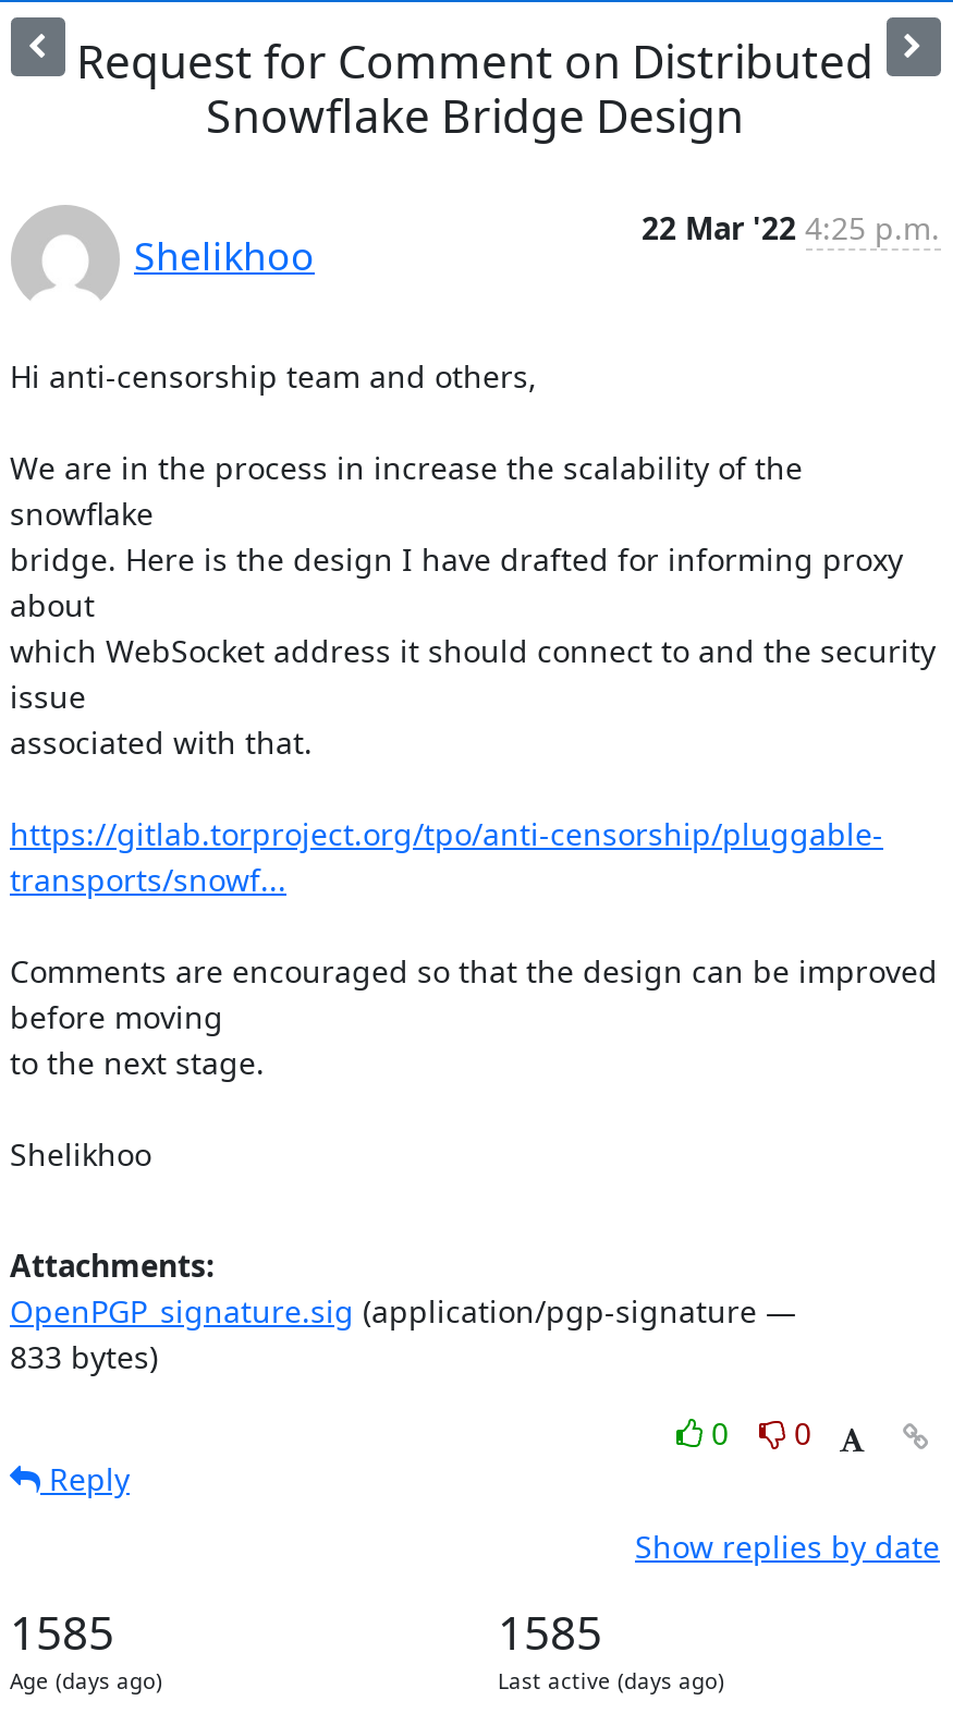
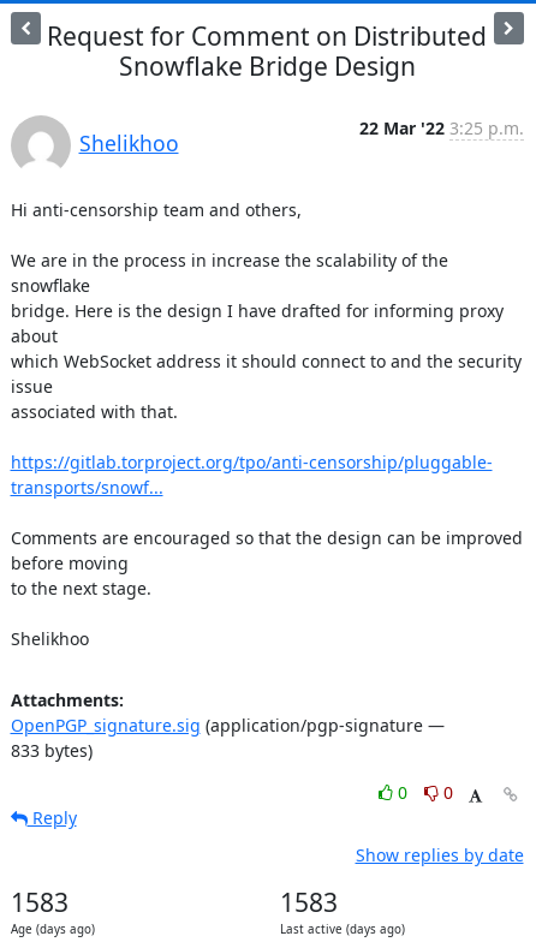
- 22 Mar '22 4:25 p.m.
+ 22 Mar '22 3:25 p.m.

- 1585
+ 1583

- 1585
+ 1583
